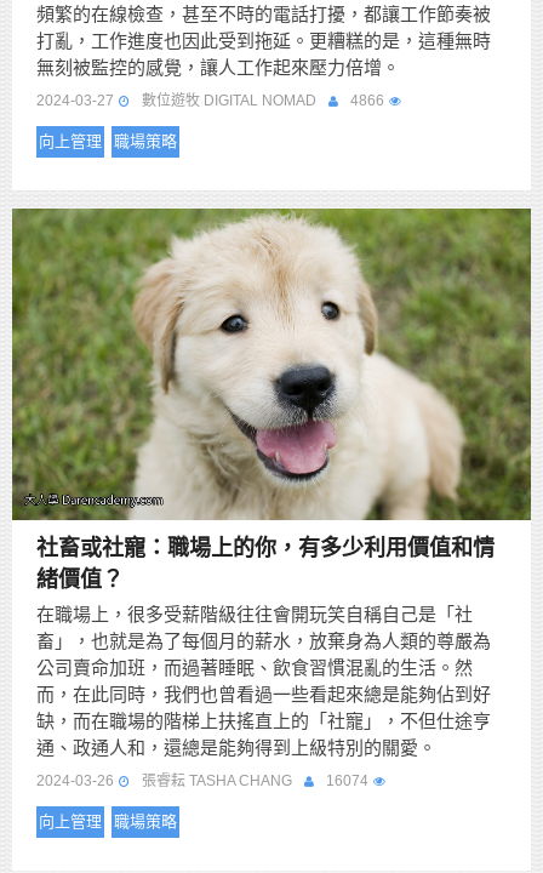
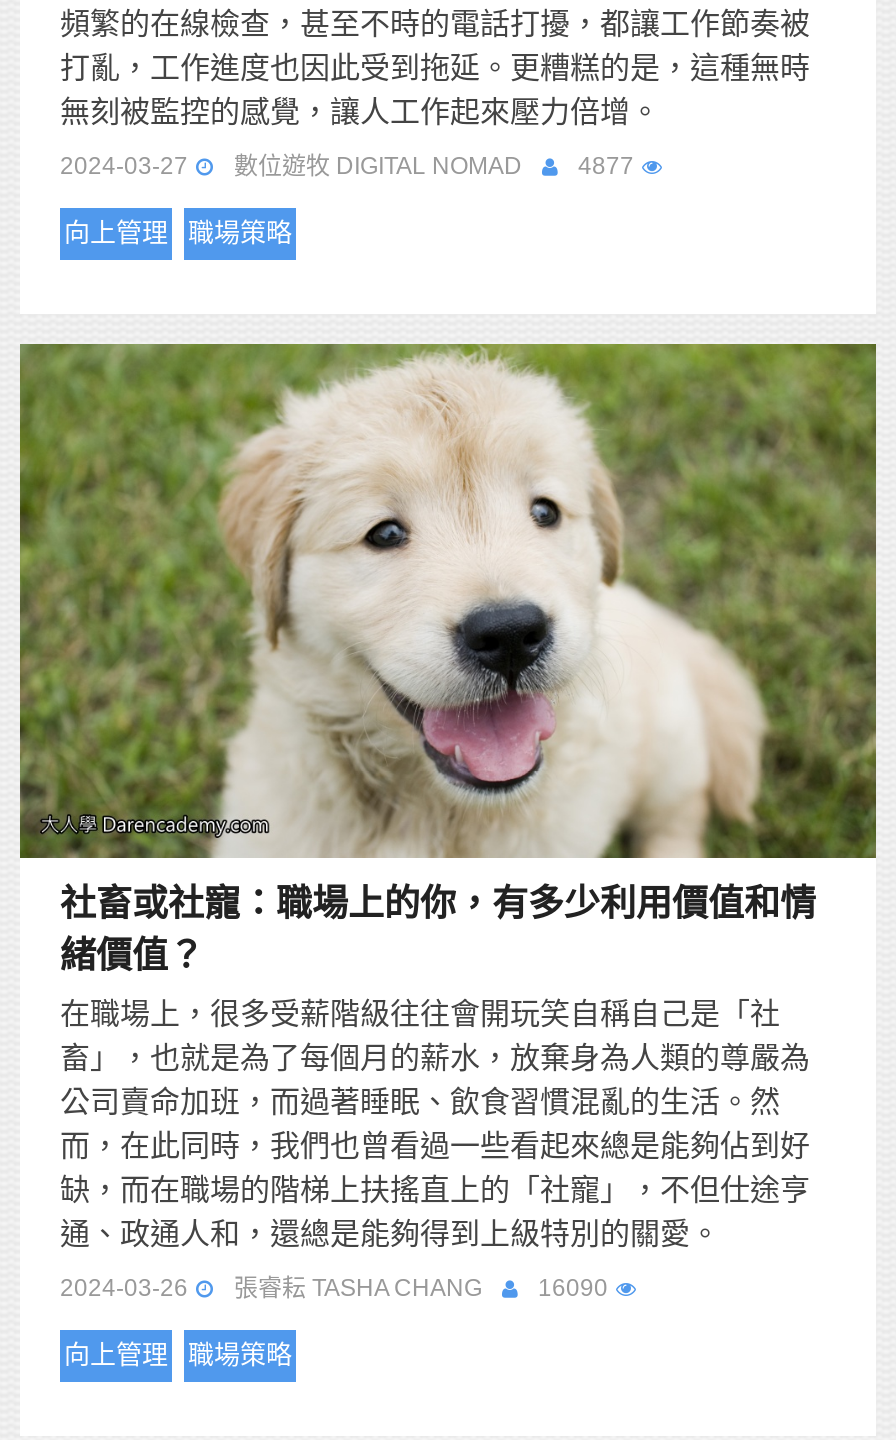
- 2024-03-27 數位遊牧 DIGITAL NOMAD 4866
+ 2024-03-27 數位遊牧 DIGITAL NOMAD 4877

- 2024-03-26 張睿耘 TASHA CHANG 16074
+ 2024-03-26 張睿耘 TASHA CHANG 16090
